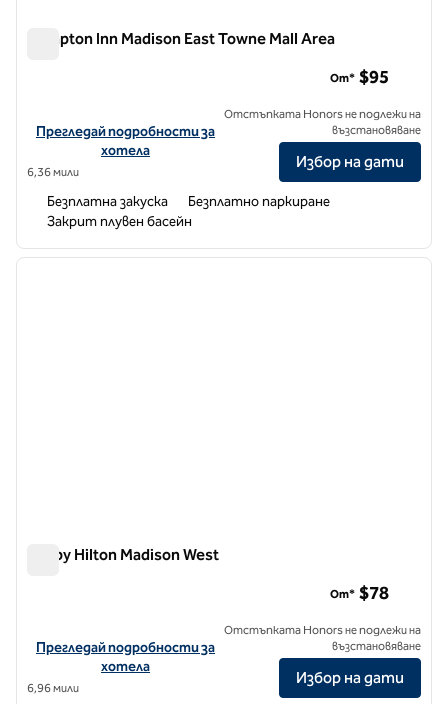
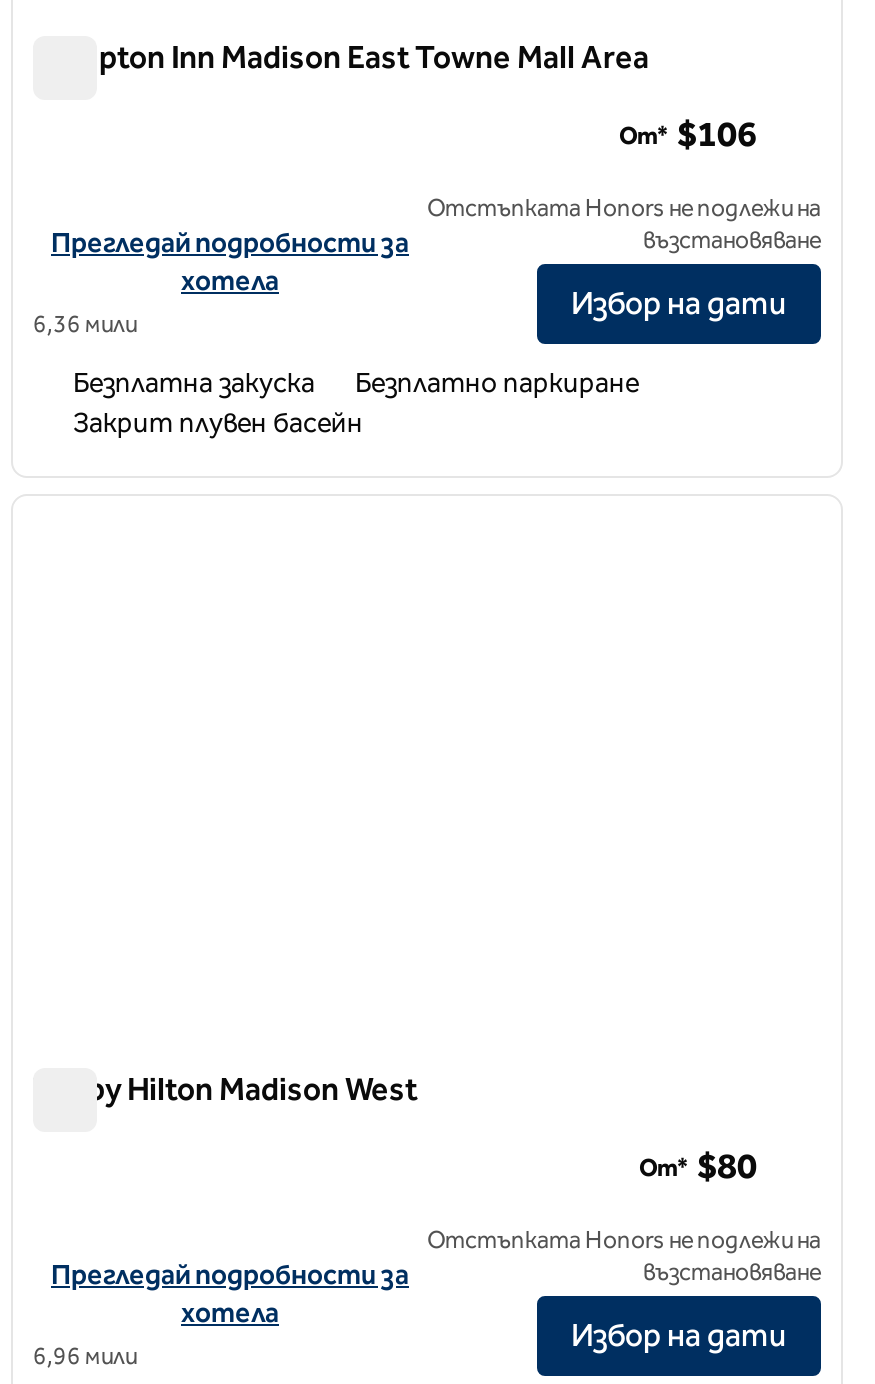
- От* $95
+ От* $106

- От* $78
+ От* $80
